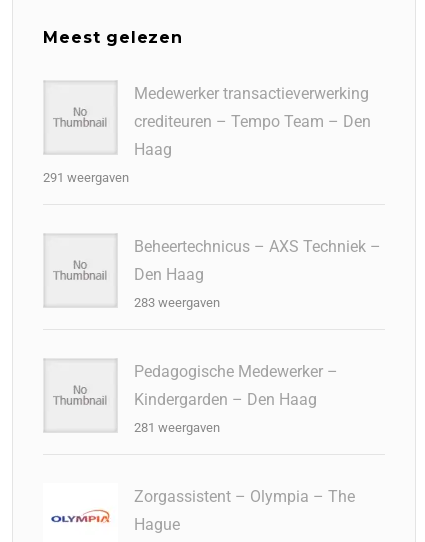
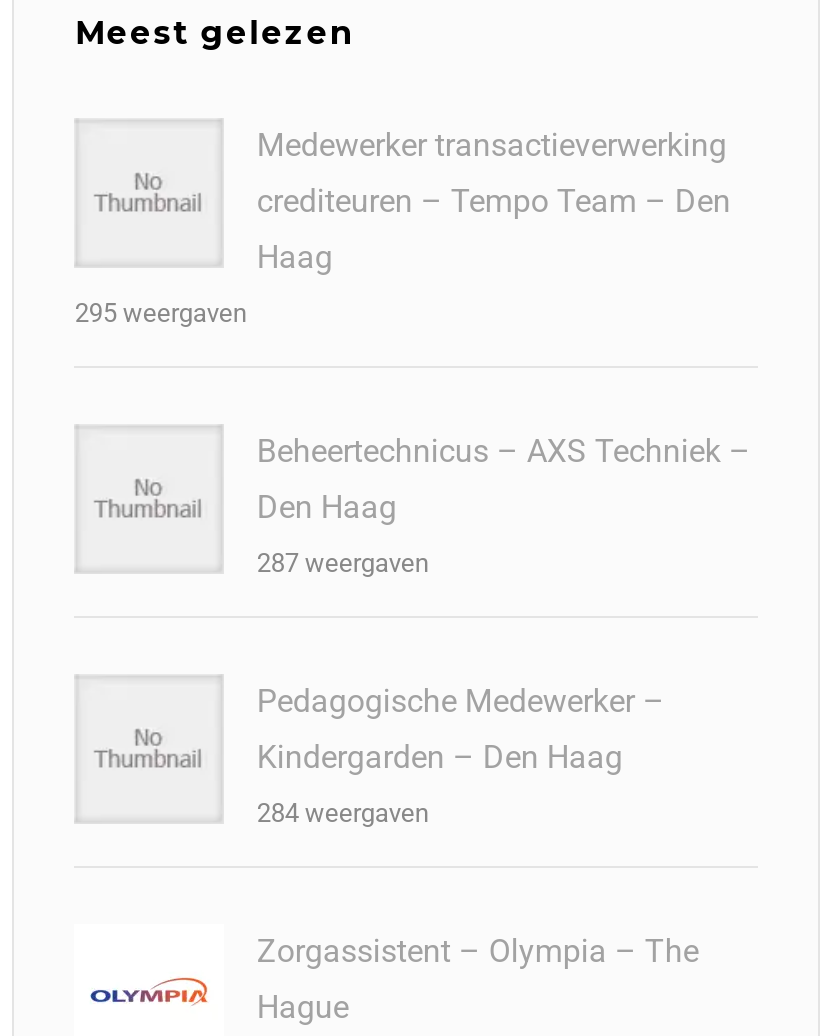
- 291 weergaven
+ 295 weergaven

- 283 weergaven
+ 287 weergaven

- 281 weergaven
+ 284 weergaven
